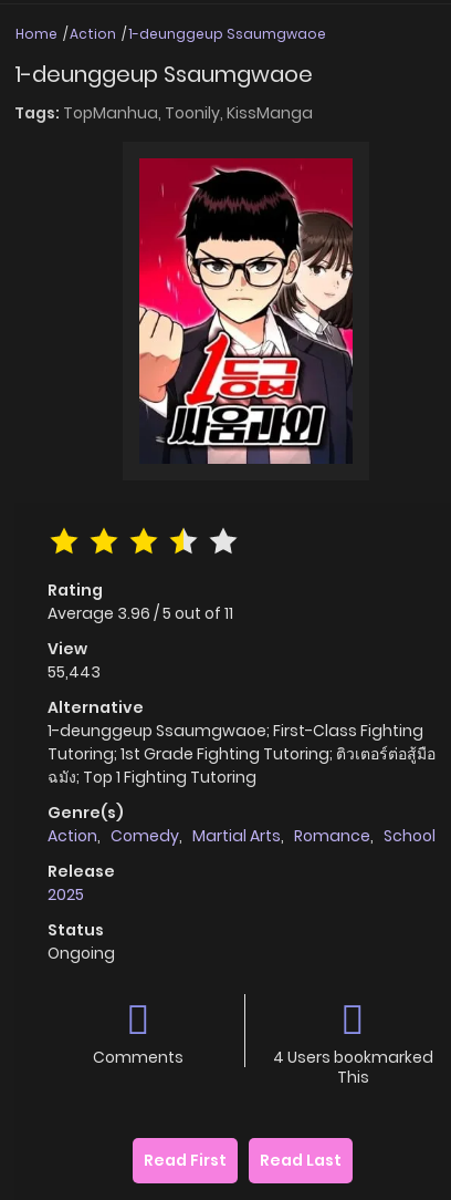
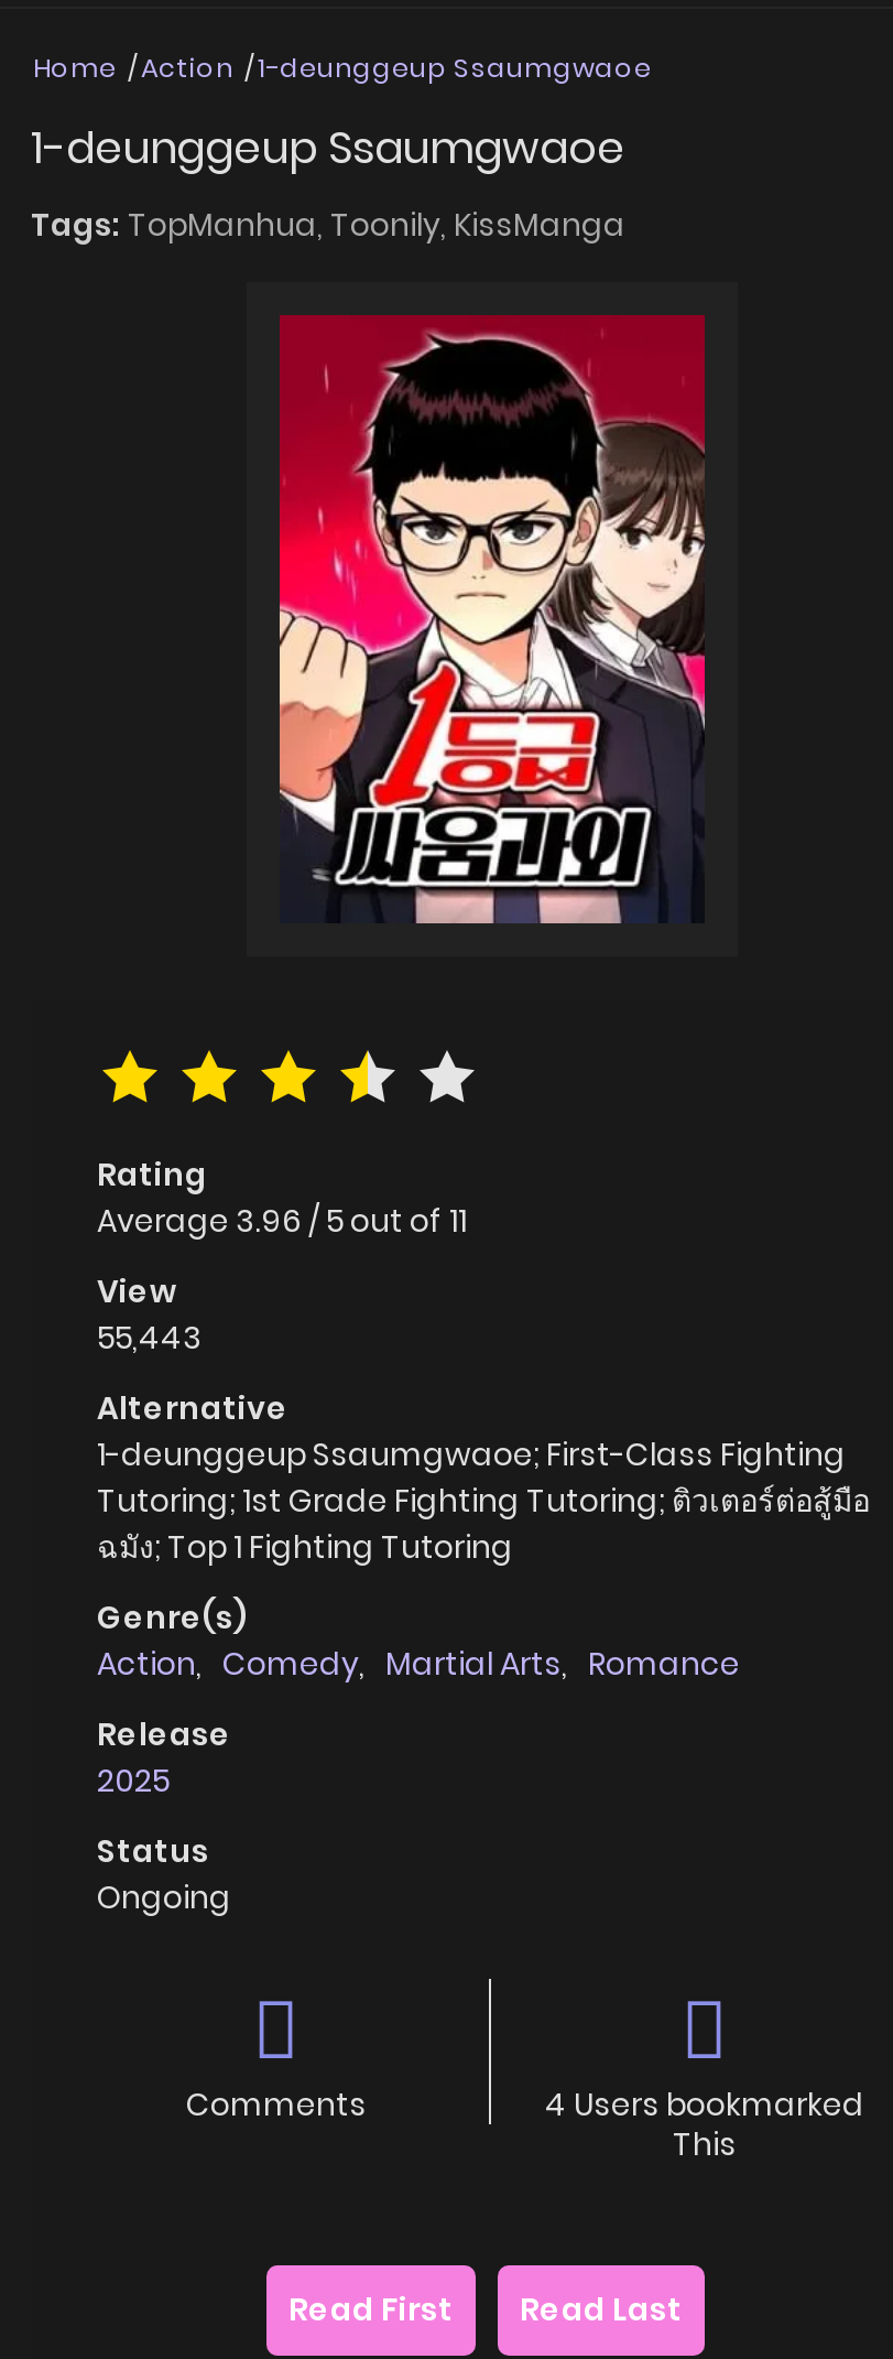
- Action, Comedy, Martial Arts, Romance, School
+ Action, Comedy, Martial Arts, Romance
